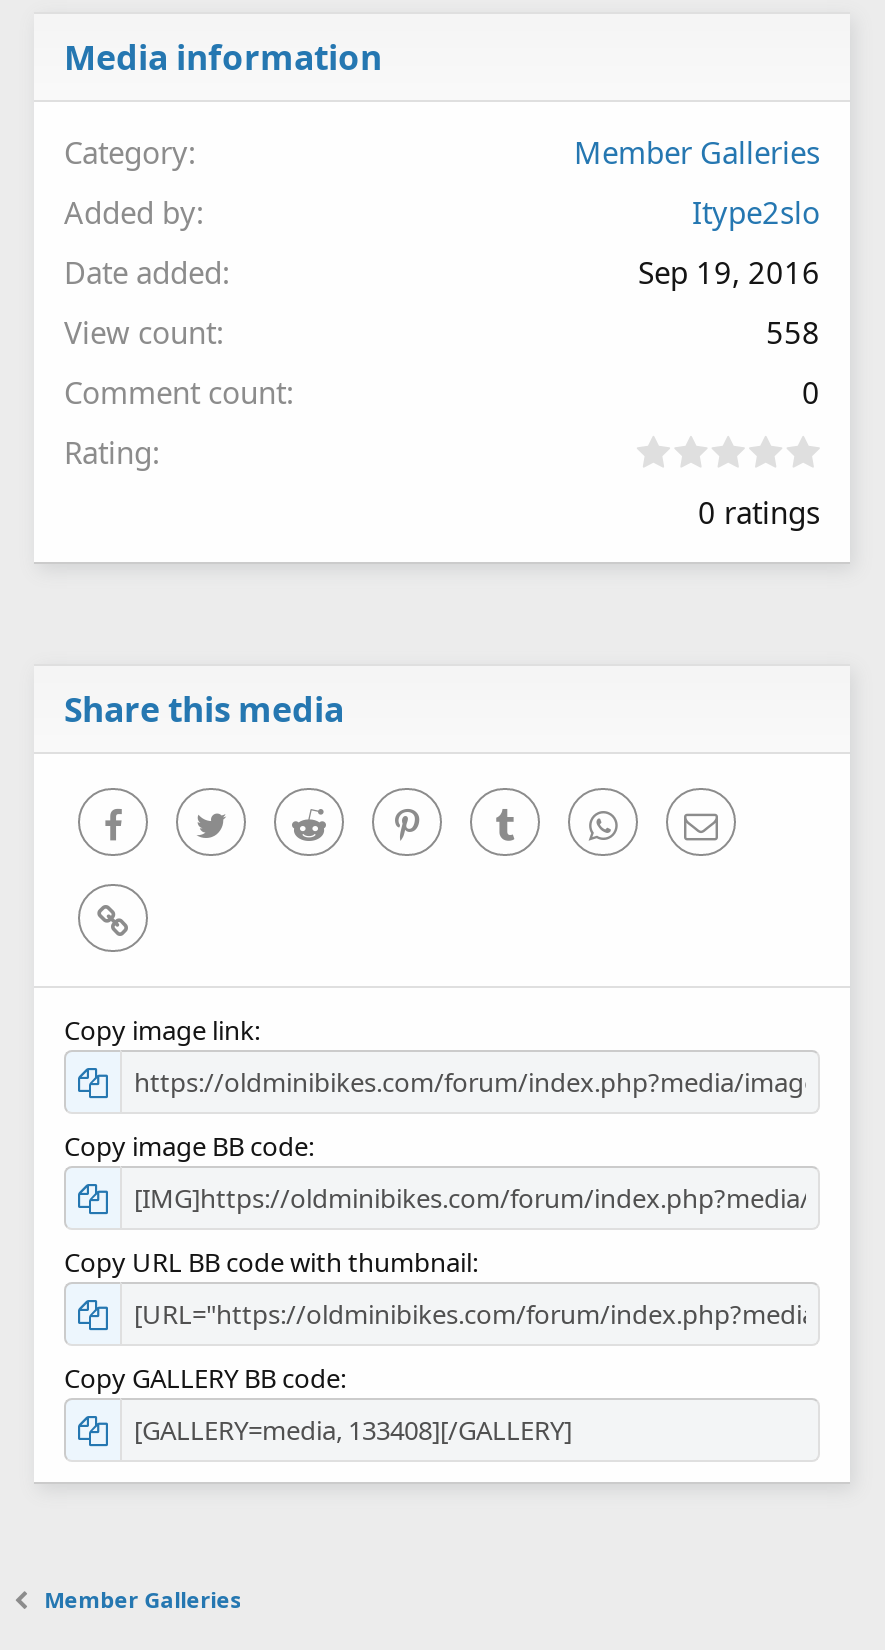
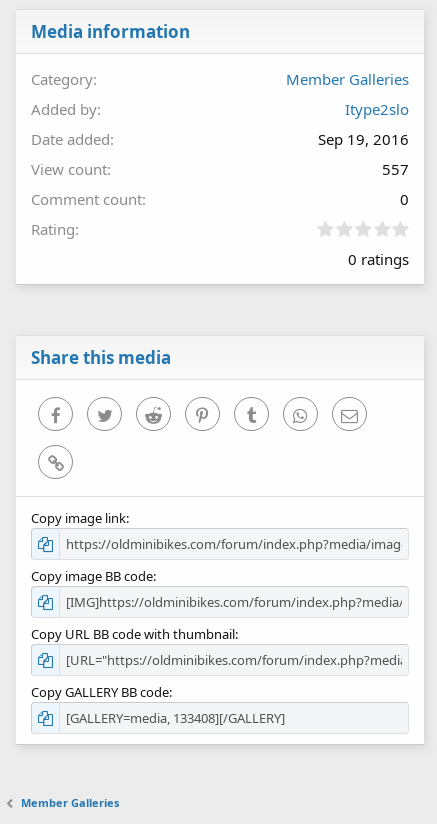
- 558
+ 557
